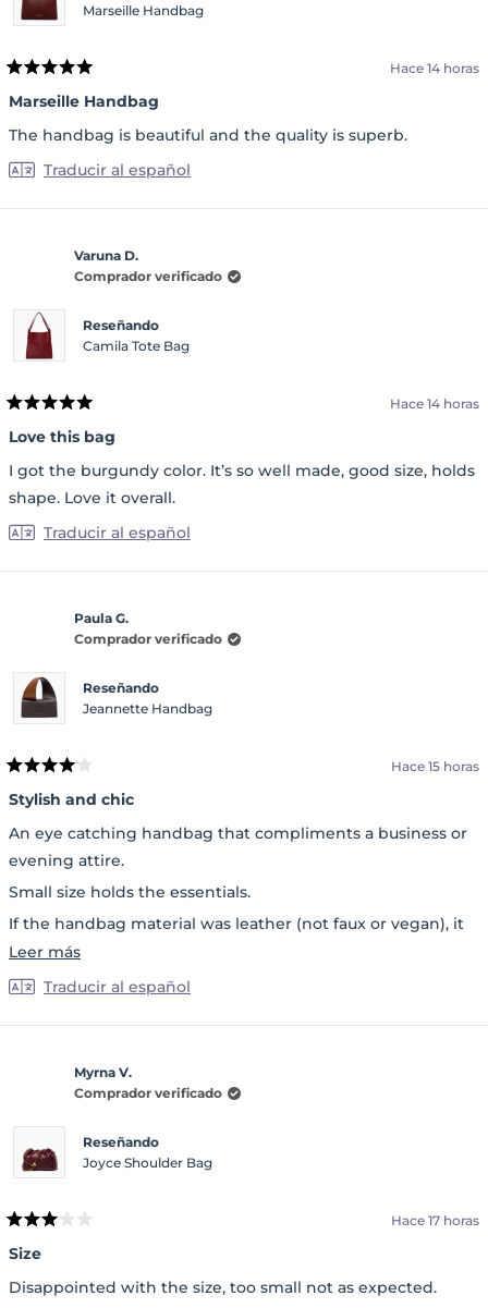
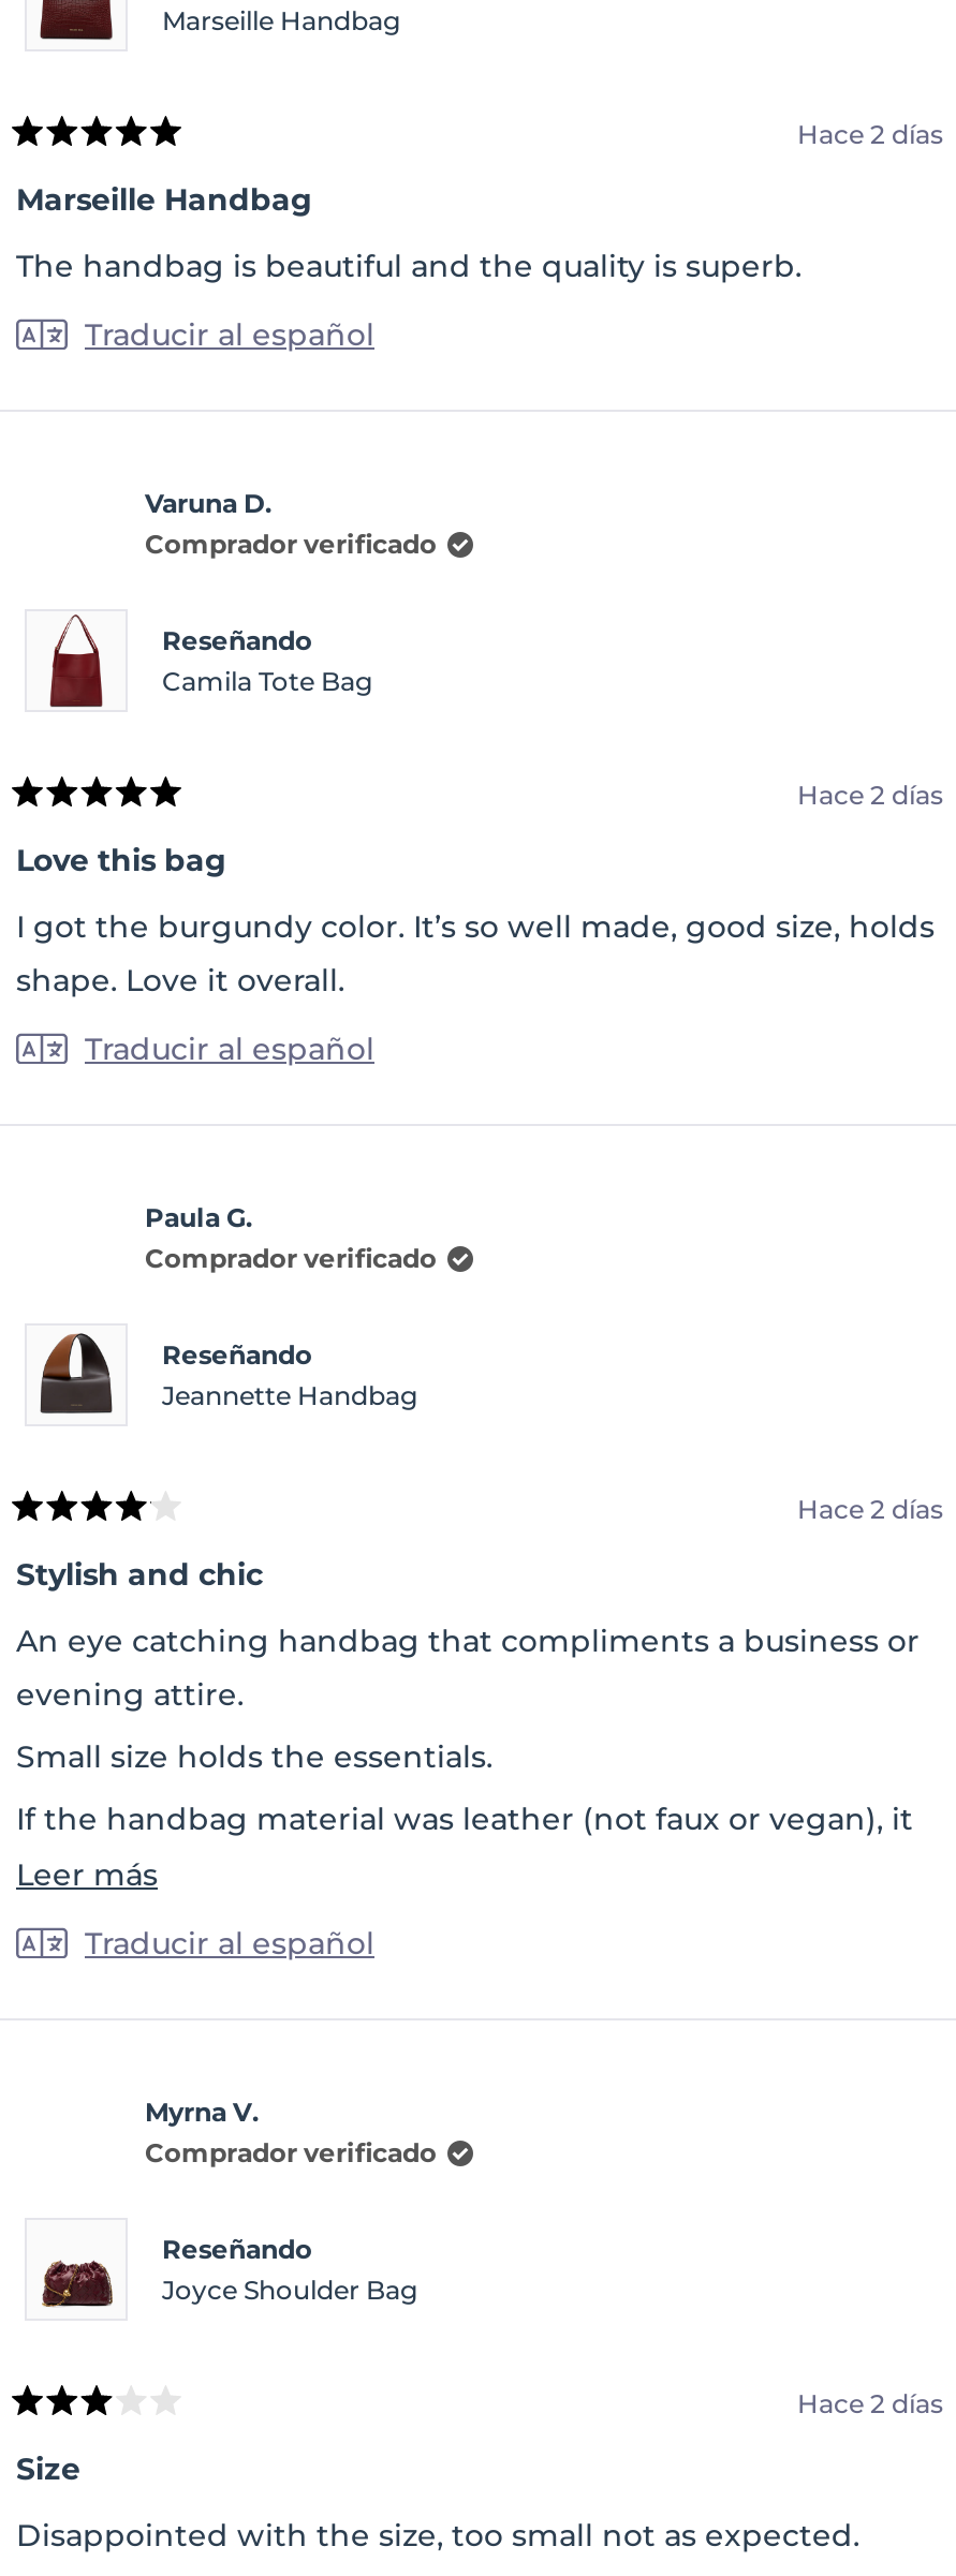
- Hace 14 horas
+ Hace 2 días

- Hace 14 horas
+ Hace 2 días

- Hace 15 horas
+ Hace 2 días

- Hace 17 horas
+ Hace 2 días
